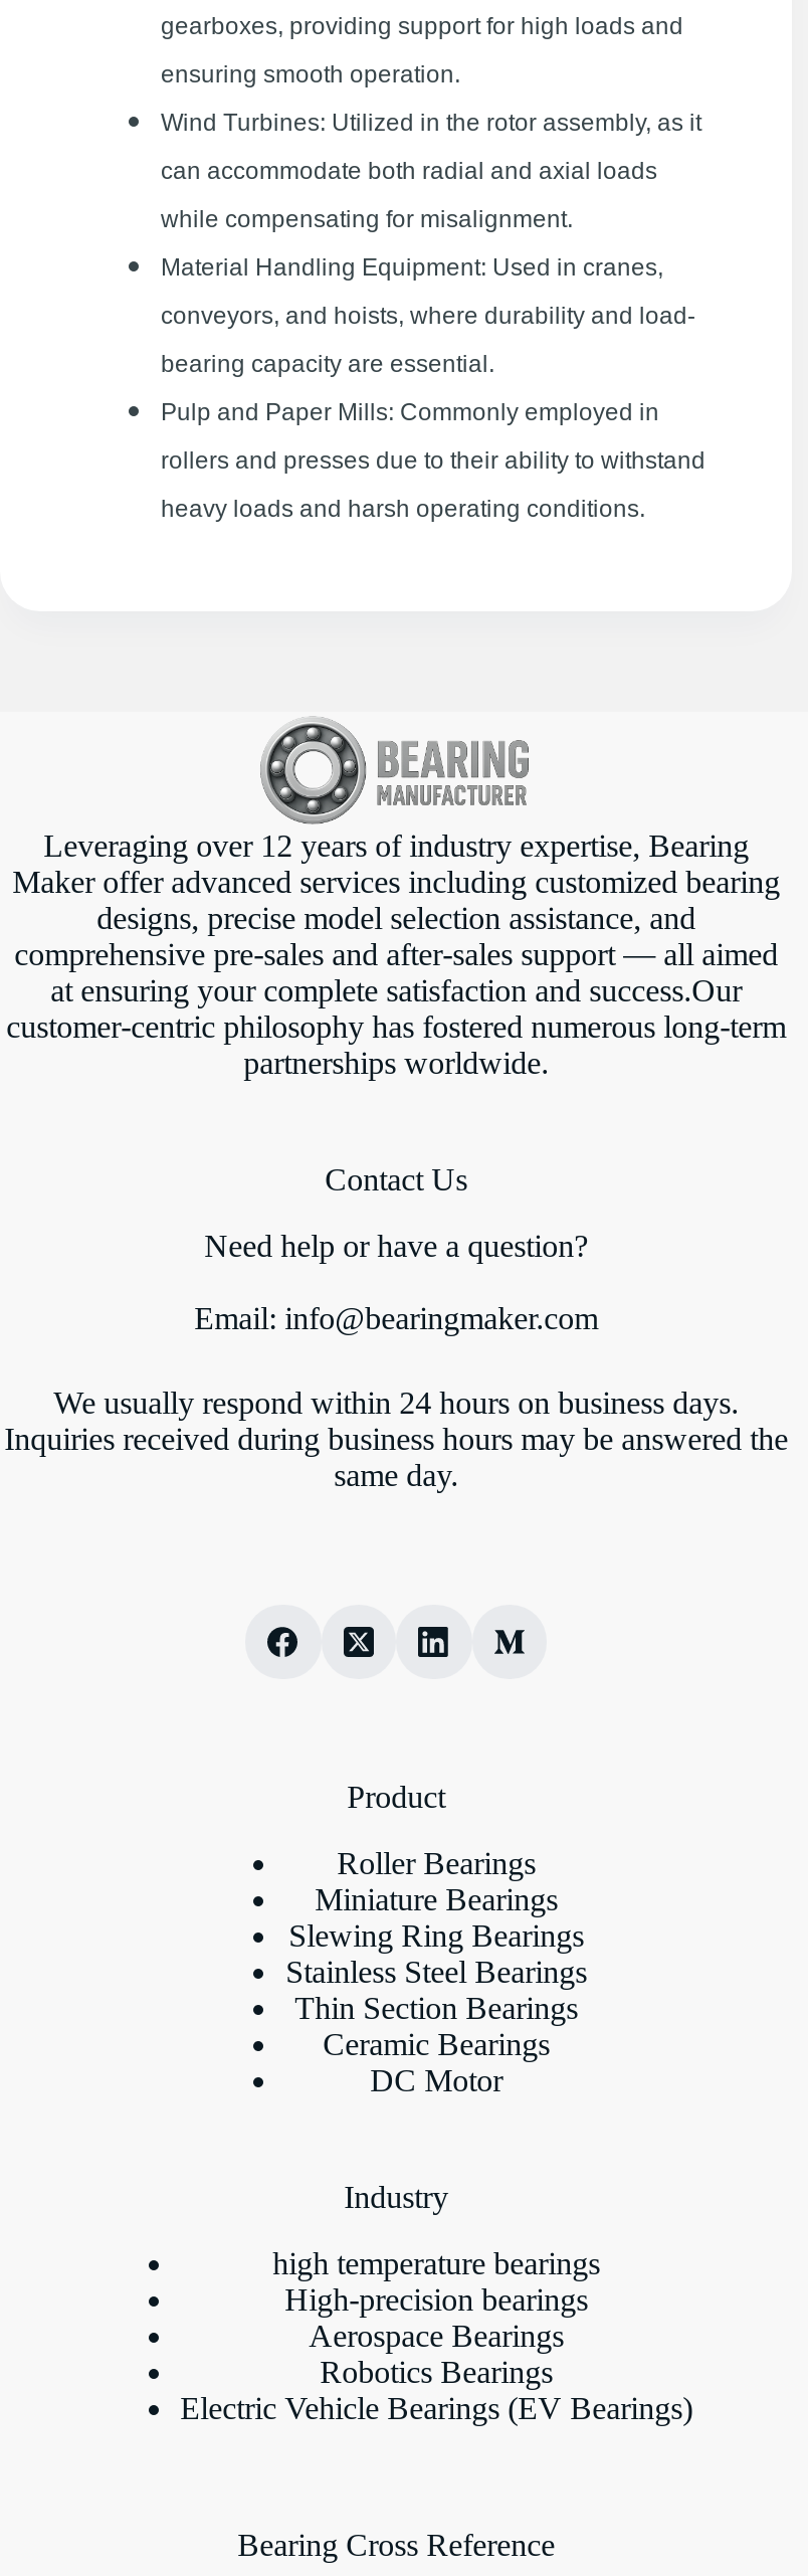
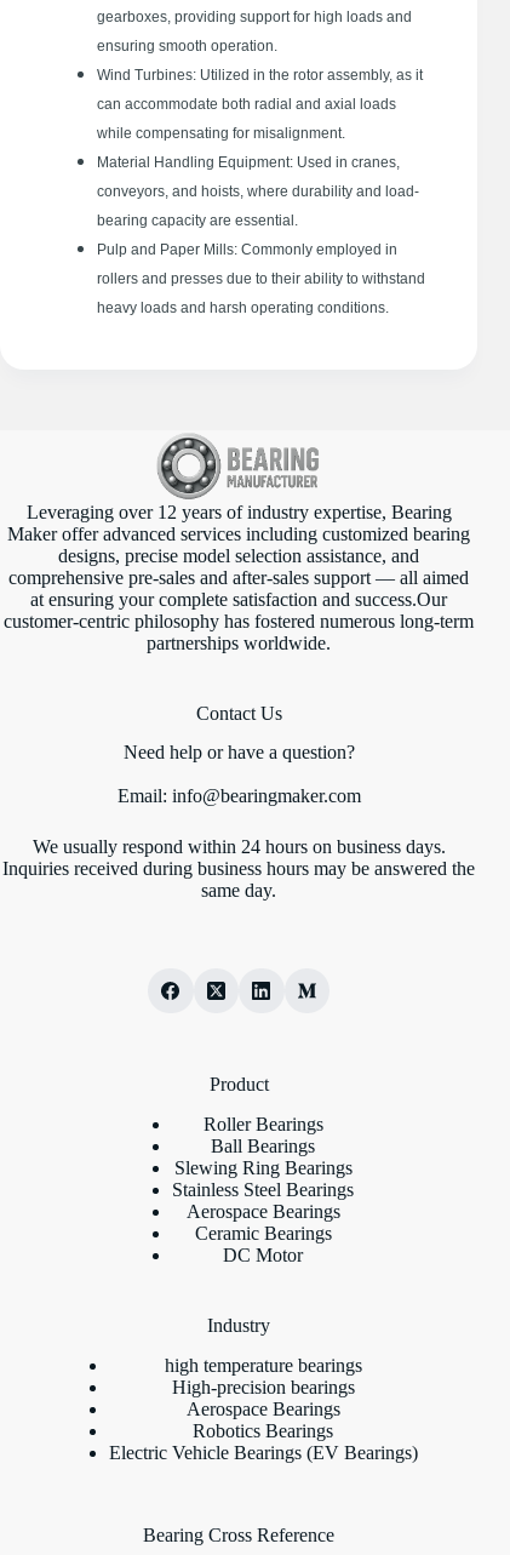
- Miniature Bearings
+ Ball Bearings

- Thin Section Bearings
+ Aerospace Bearings
